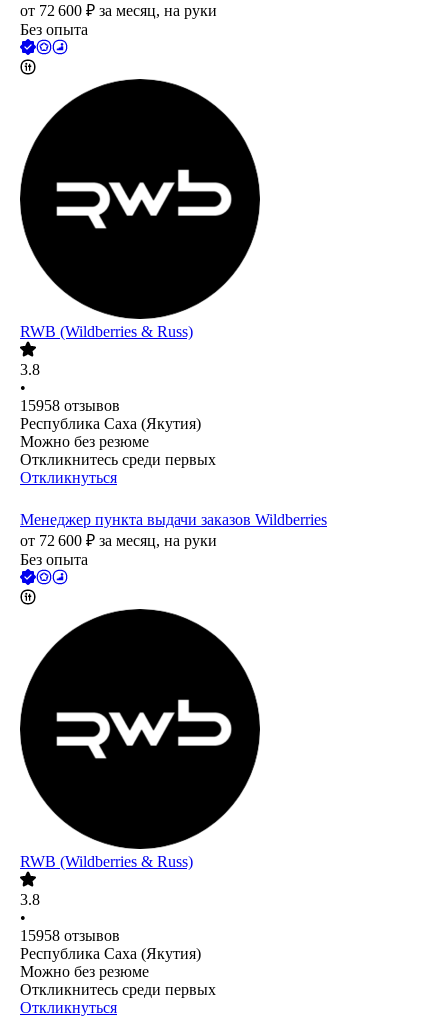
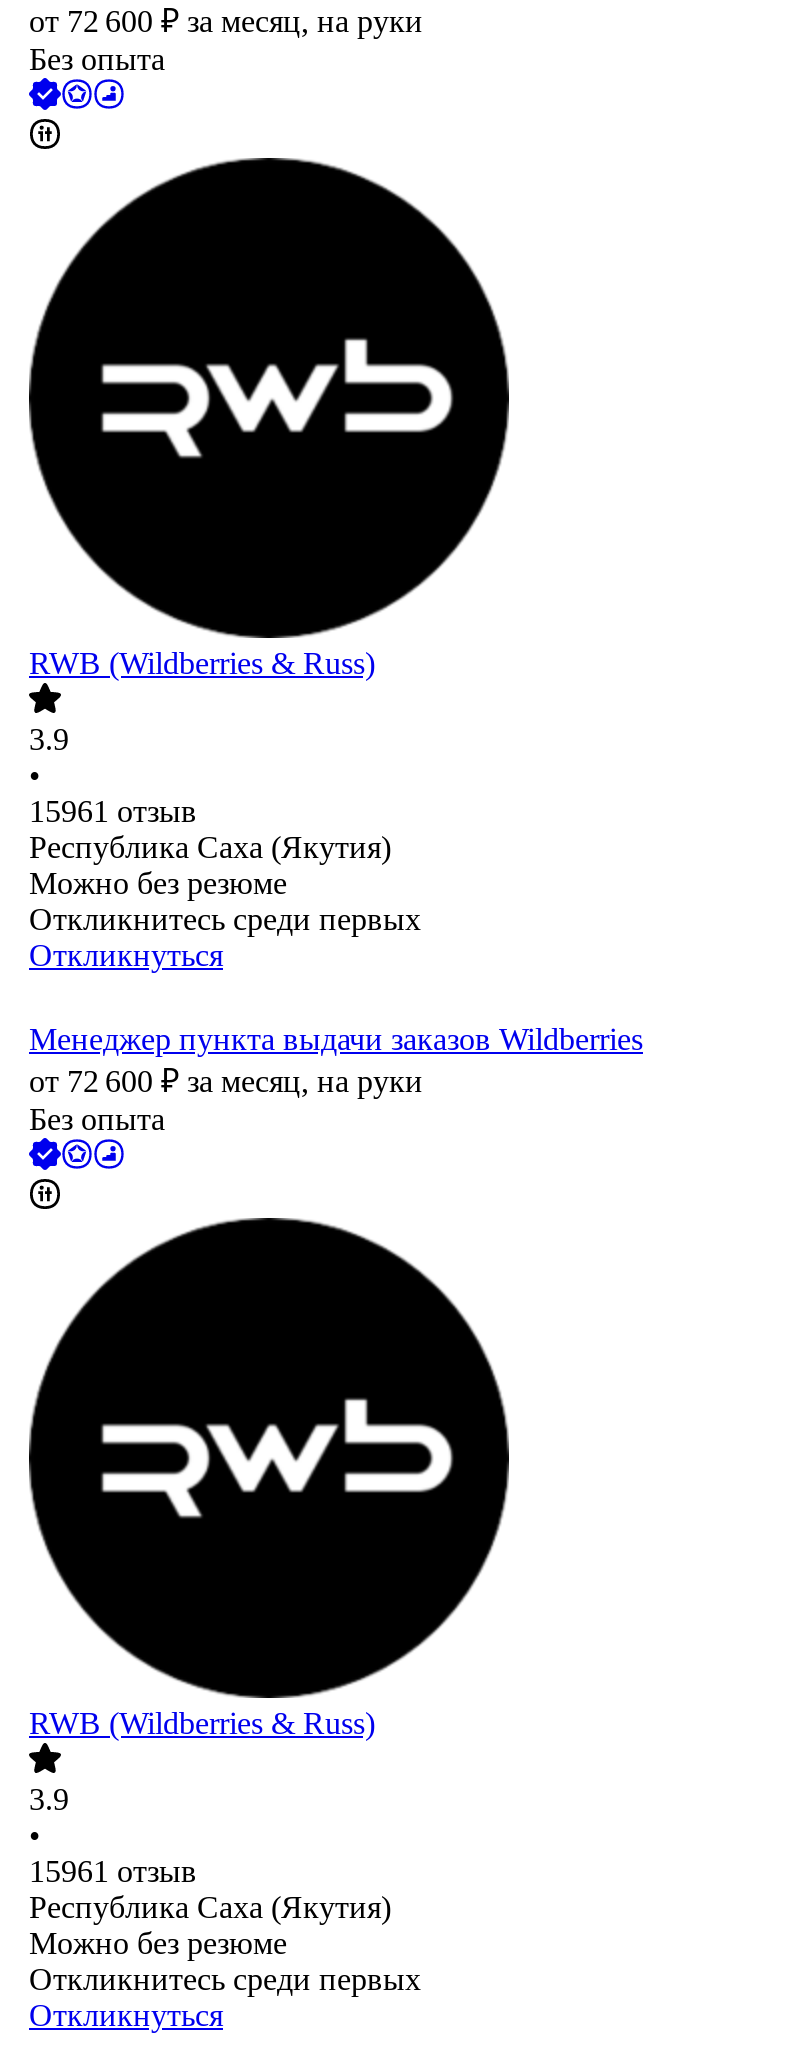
- 3.8
+ 3.9

- 15958 отзывов
+ 15961 отзыв

- 3.8
+ 3.9

- 15958 отзывов
+ 15961 отзыв
